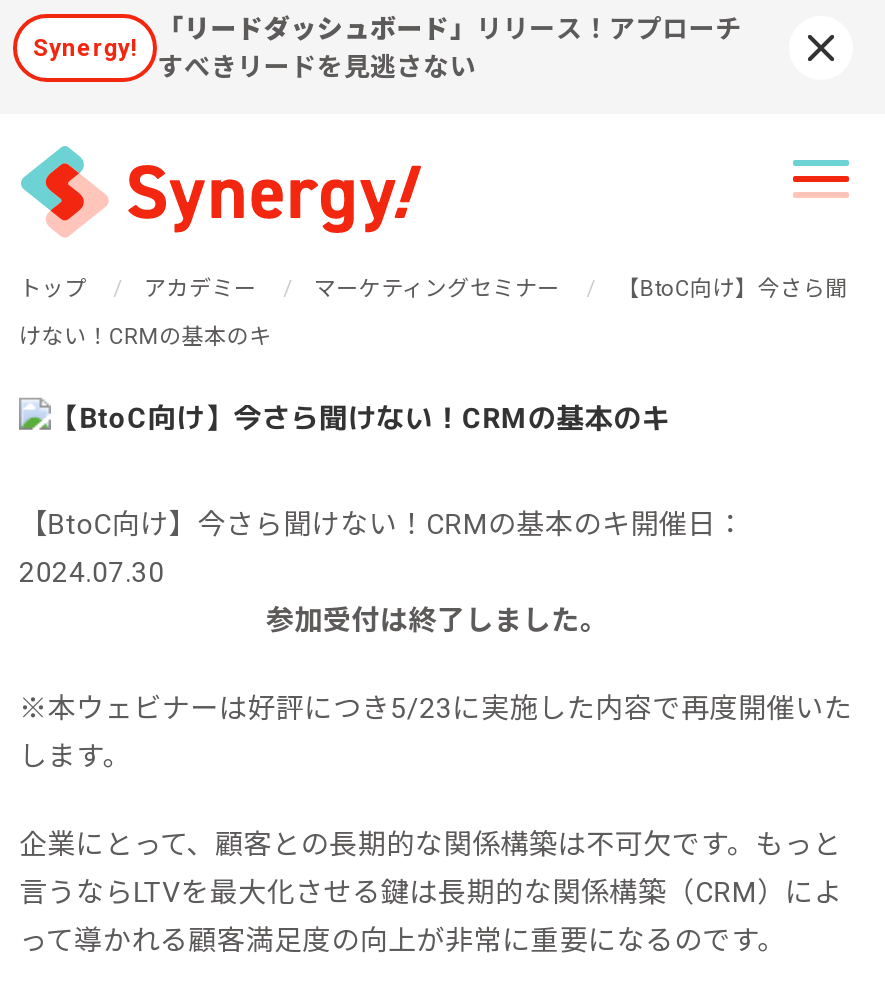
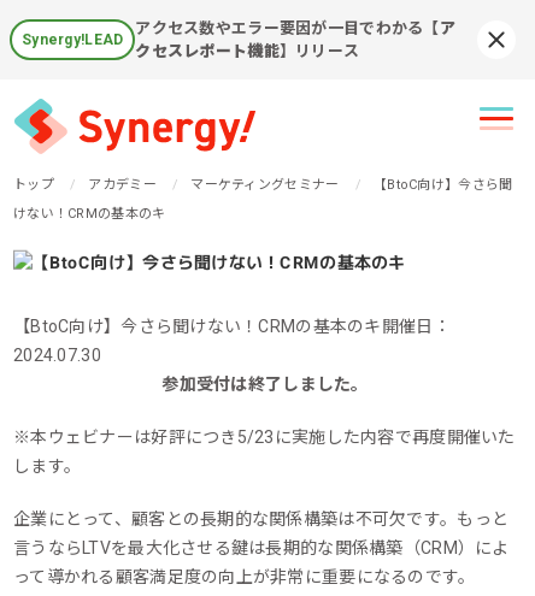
- 「リードダッシュボード」リリース！アプローチ
- すべきリードを見逃さない
+ アクセス数やエラー要因が一目でわかる【ア
+ クセスレポート機能】リリース

- Synergy!
+ Synergy!LEAD
